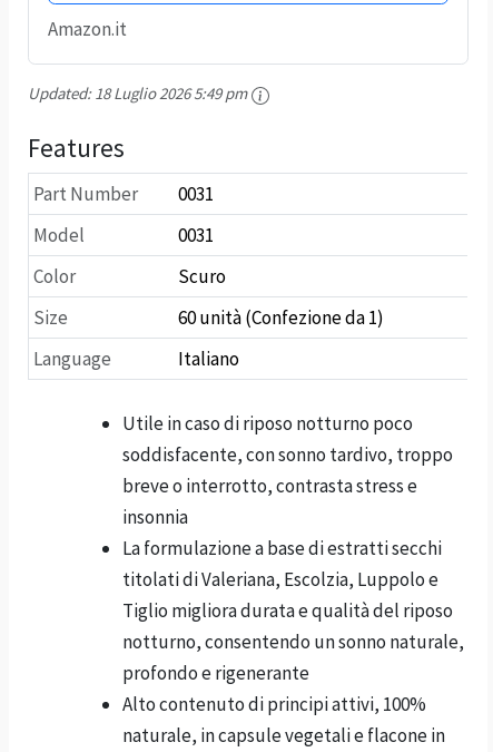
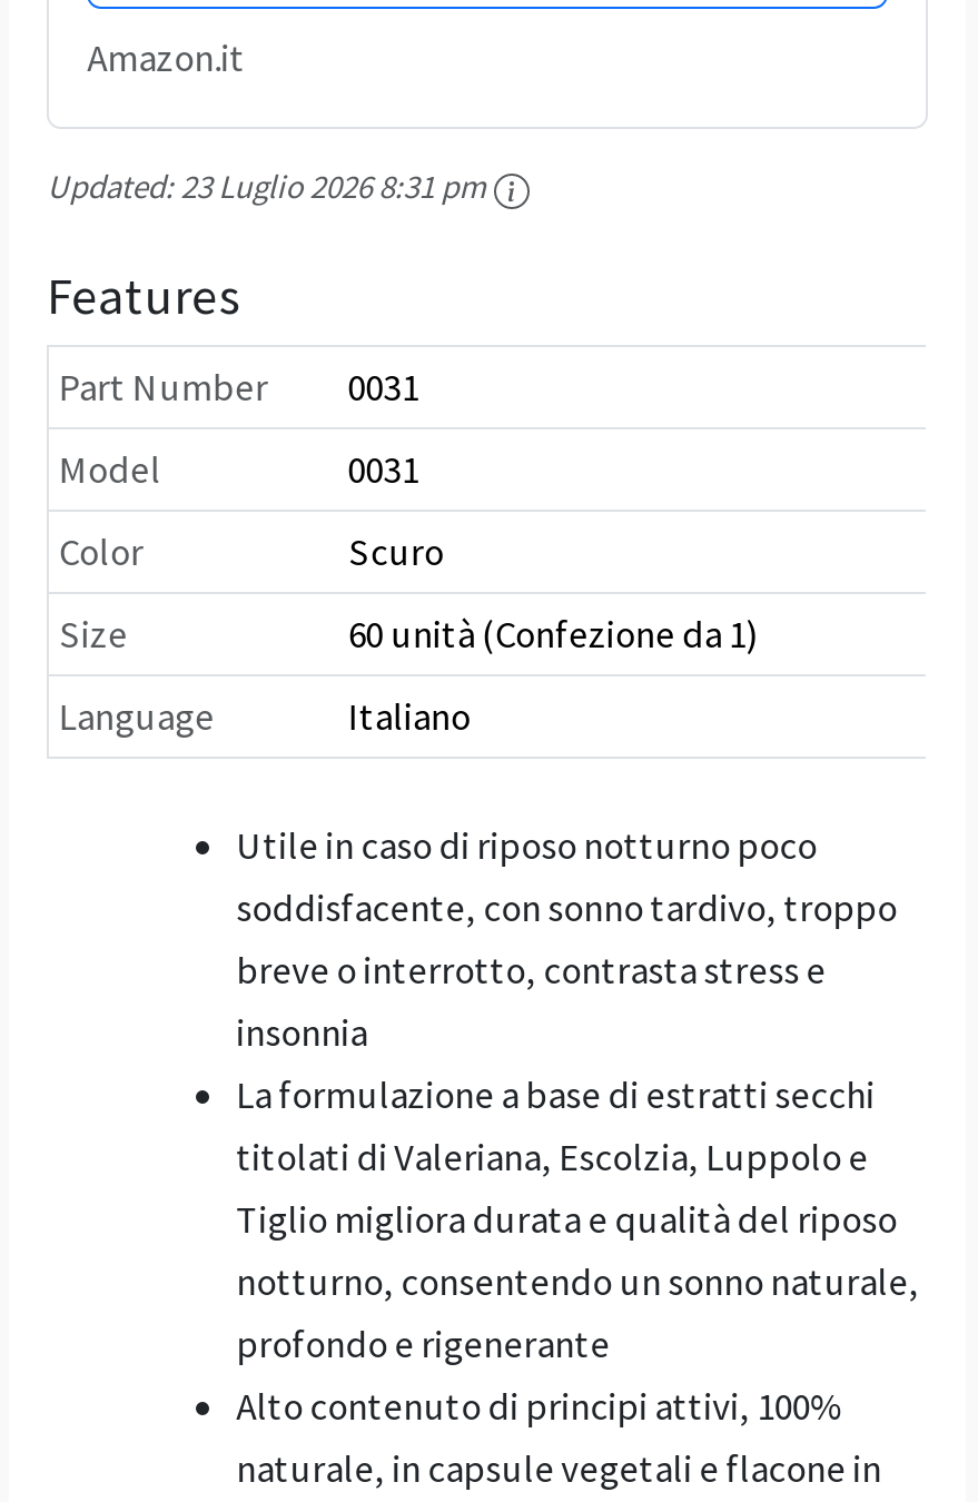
- Updated:18 Luglio 2026 5:49 pm
+ Updated:23 Luglio 2026 8:31 pm
